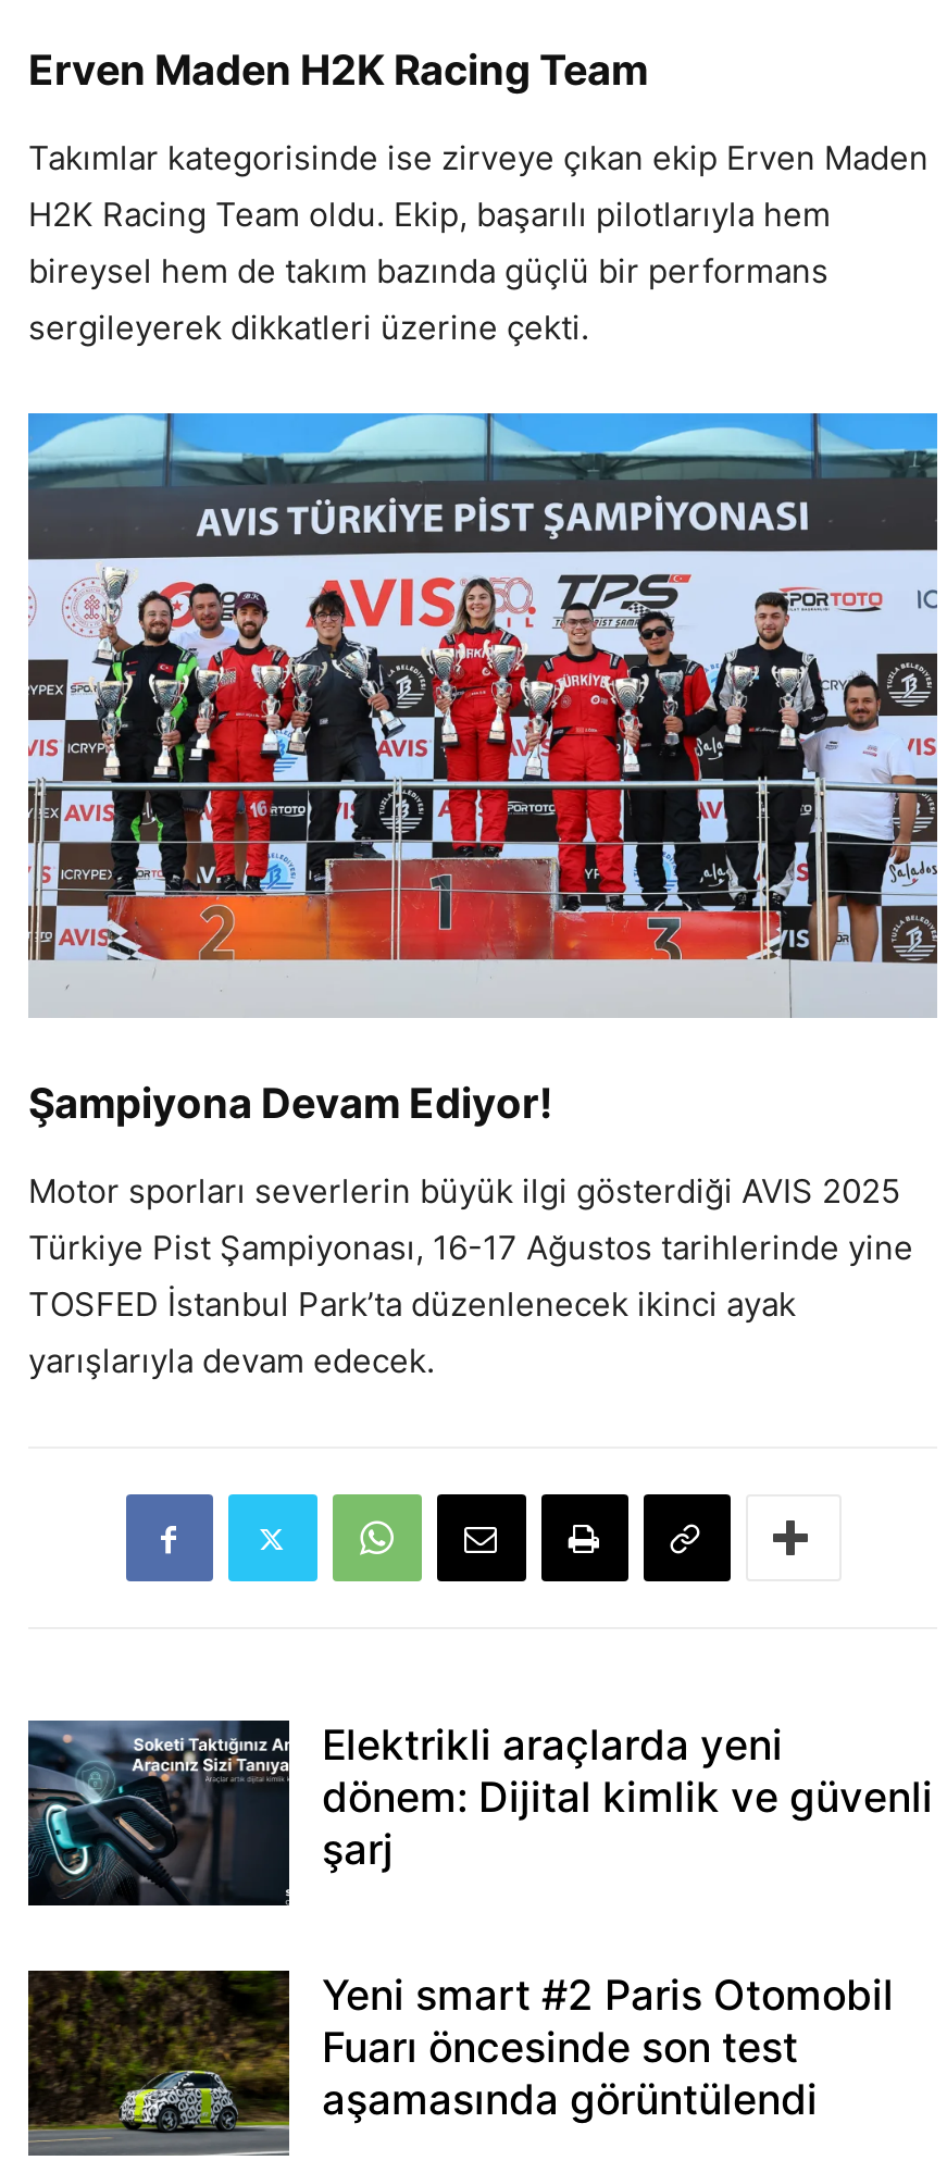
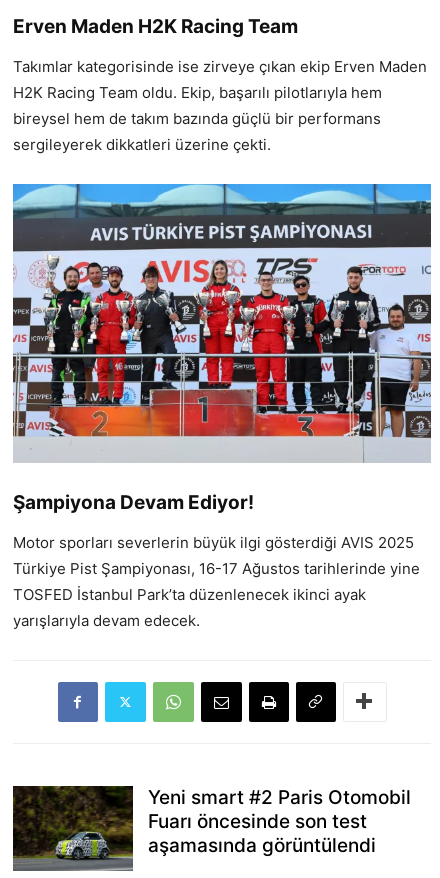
- [image]
- Elektrikli araçlarda yeni
- dönem: Dijital kimlik ve güvenli
- şarj
